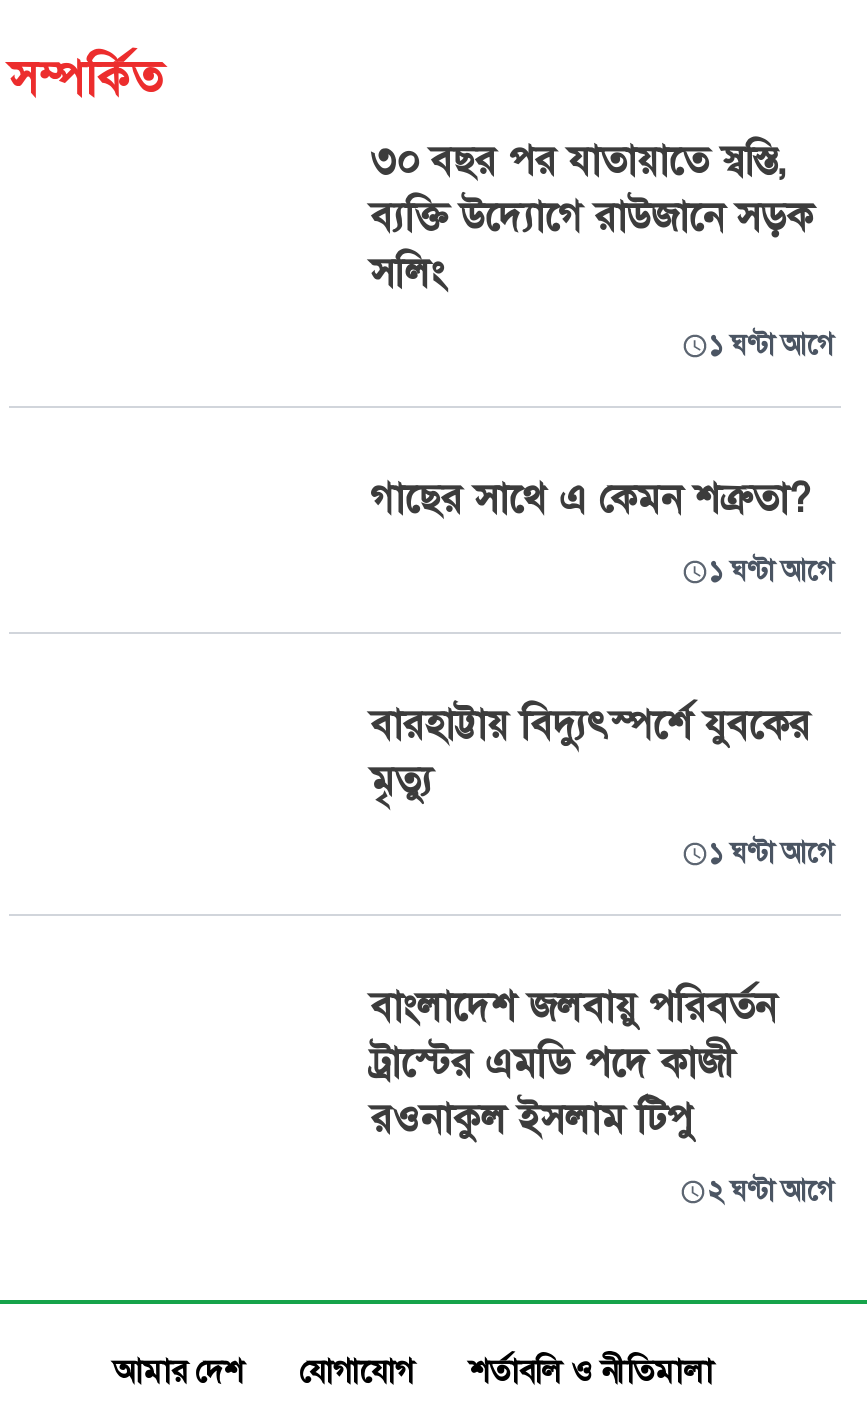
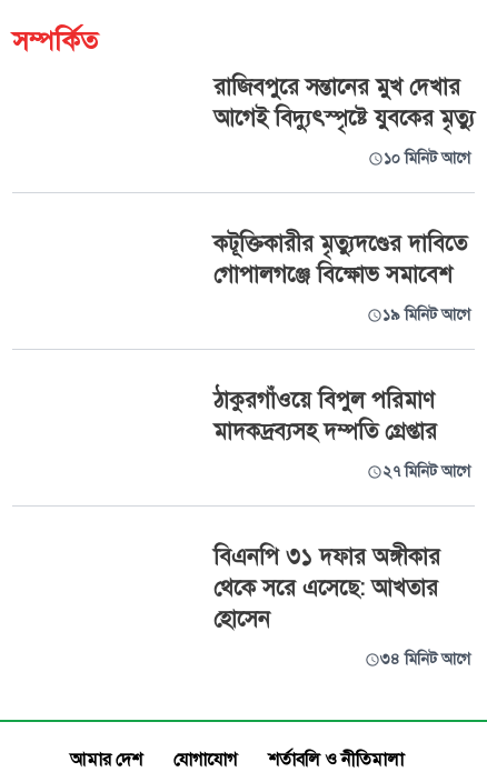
- ৩০ বছর পর যাতায়াতে স্বস্তি,
- ব্যক্তি উদ্যোগে রাউজানে সড়ক
- সলিং
+ রাজিবপুরে সন্তানের মুখ দেখার
+ আগেই বিদ্যুৎস্পৃষ্টে যুবকের মৃত্যু

- ১ ঘণ্টা আগে
+ ১০ মিনিট আগে

- গাছের সাথে এ কেমন শত্রুতা?
+ কটূক্তিকারীর মৃত্যুদণ্ডের দাবিতে
+ গোপালগঞ্জে বিক্ষোভ সমাবেশ

- ১ ঘণ্টা আগে
+ ১৯ মিনিট আগে

- বারহাট্টায় বিদ্যুৎস্পর্শে যুবকের
- মৃত্যু
+ ঠাকুরগাঁওয়ে বিপুল পরিমাণ
+ মাদকদ্রব্যসহ দম্পতি গ্রেপ্তার

- ১ ঘণ্টা আগে
+ ২৭ মিনিট আগে

- বাংলাদেশ জলবায়ু পরিবর্তন
- ট্রাস্টের এমডি পদে কাজী
- রওনাকুল ইসলাম টিপু
+ বিএনপি ৩১ দফার অঙ্গীকার
+ থেকে সরে এসেছে: আখতার
+ হোসেন

- ২ ঘণ্টা আগে
+ ৩৪ মিনিট আগে
